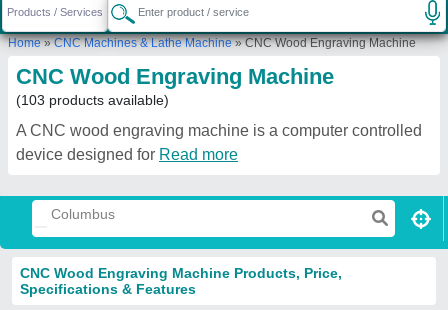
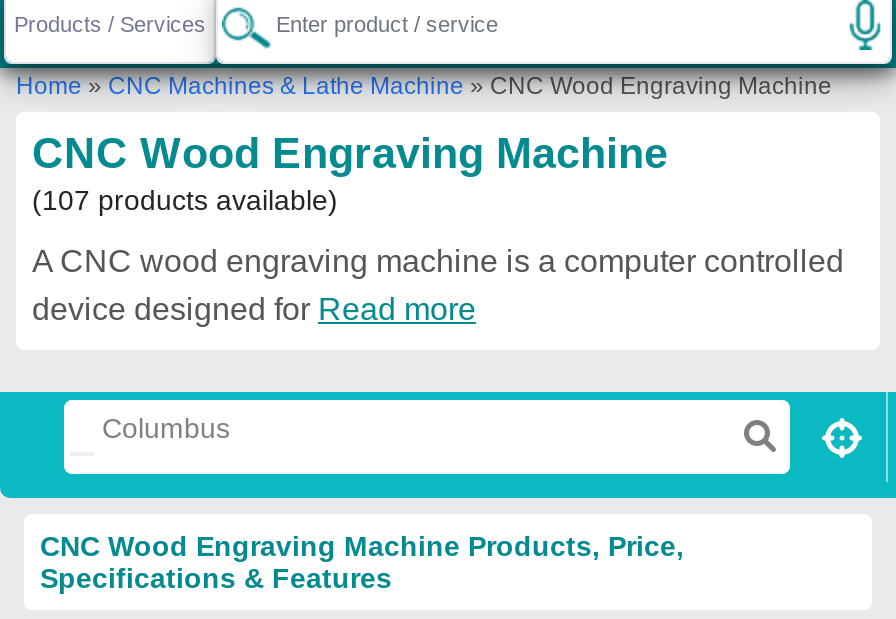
- (103 products available)
+ (107 products available)
